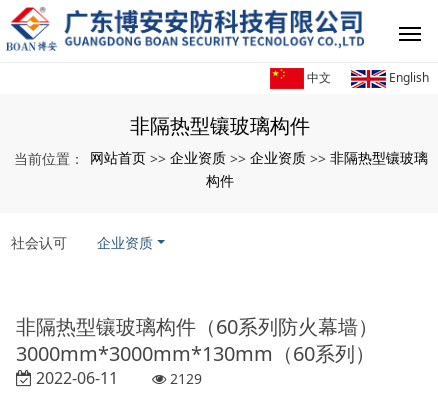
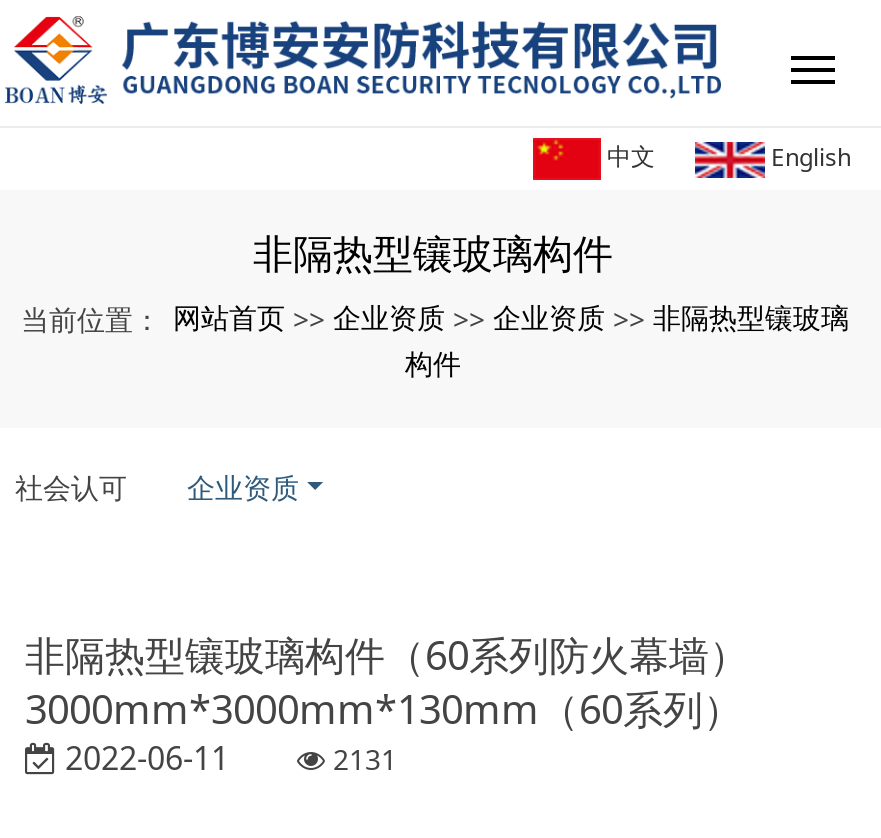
- 2129
+ 2131
